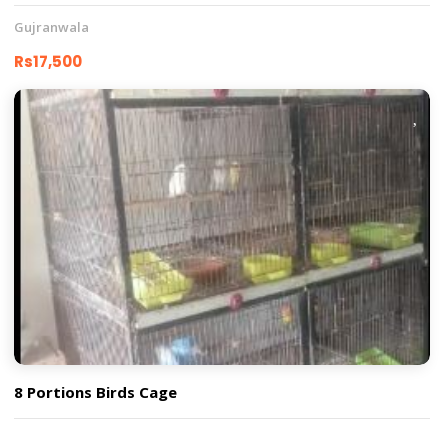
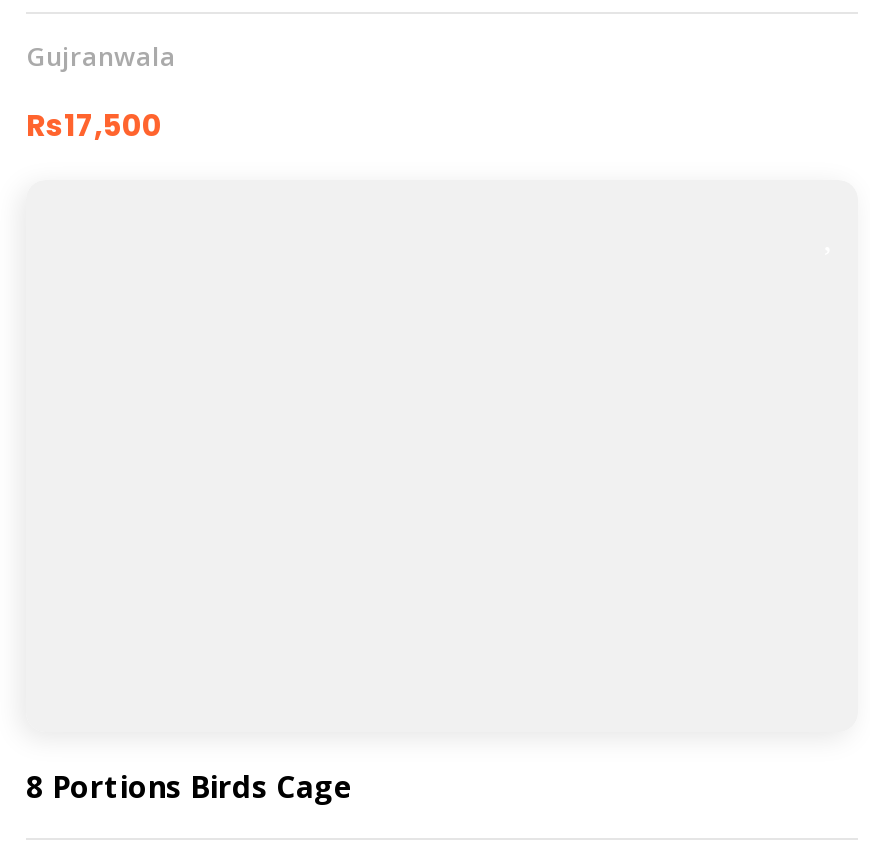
- [image]
